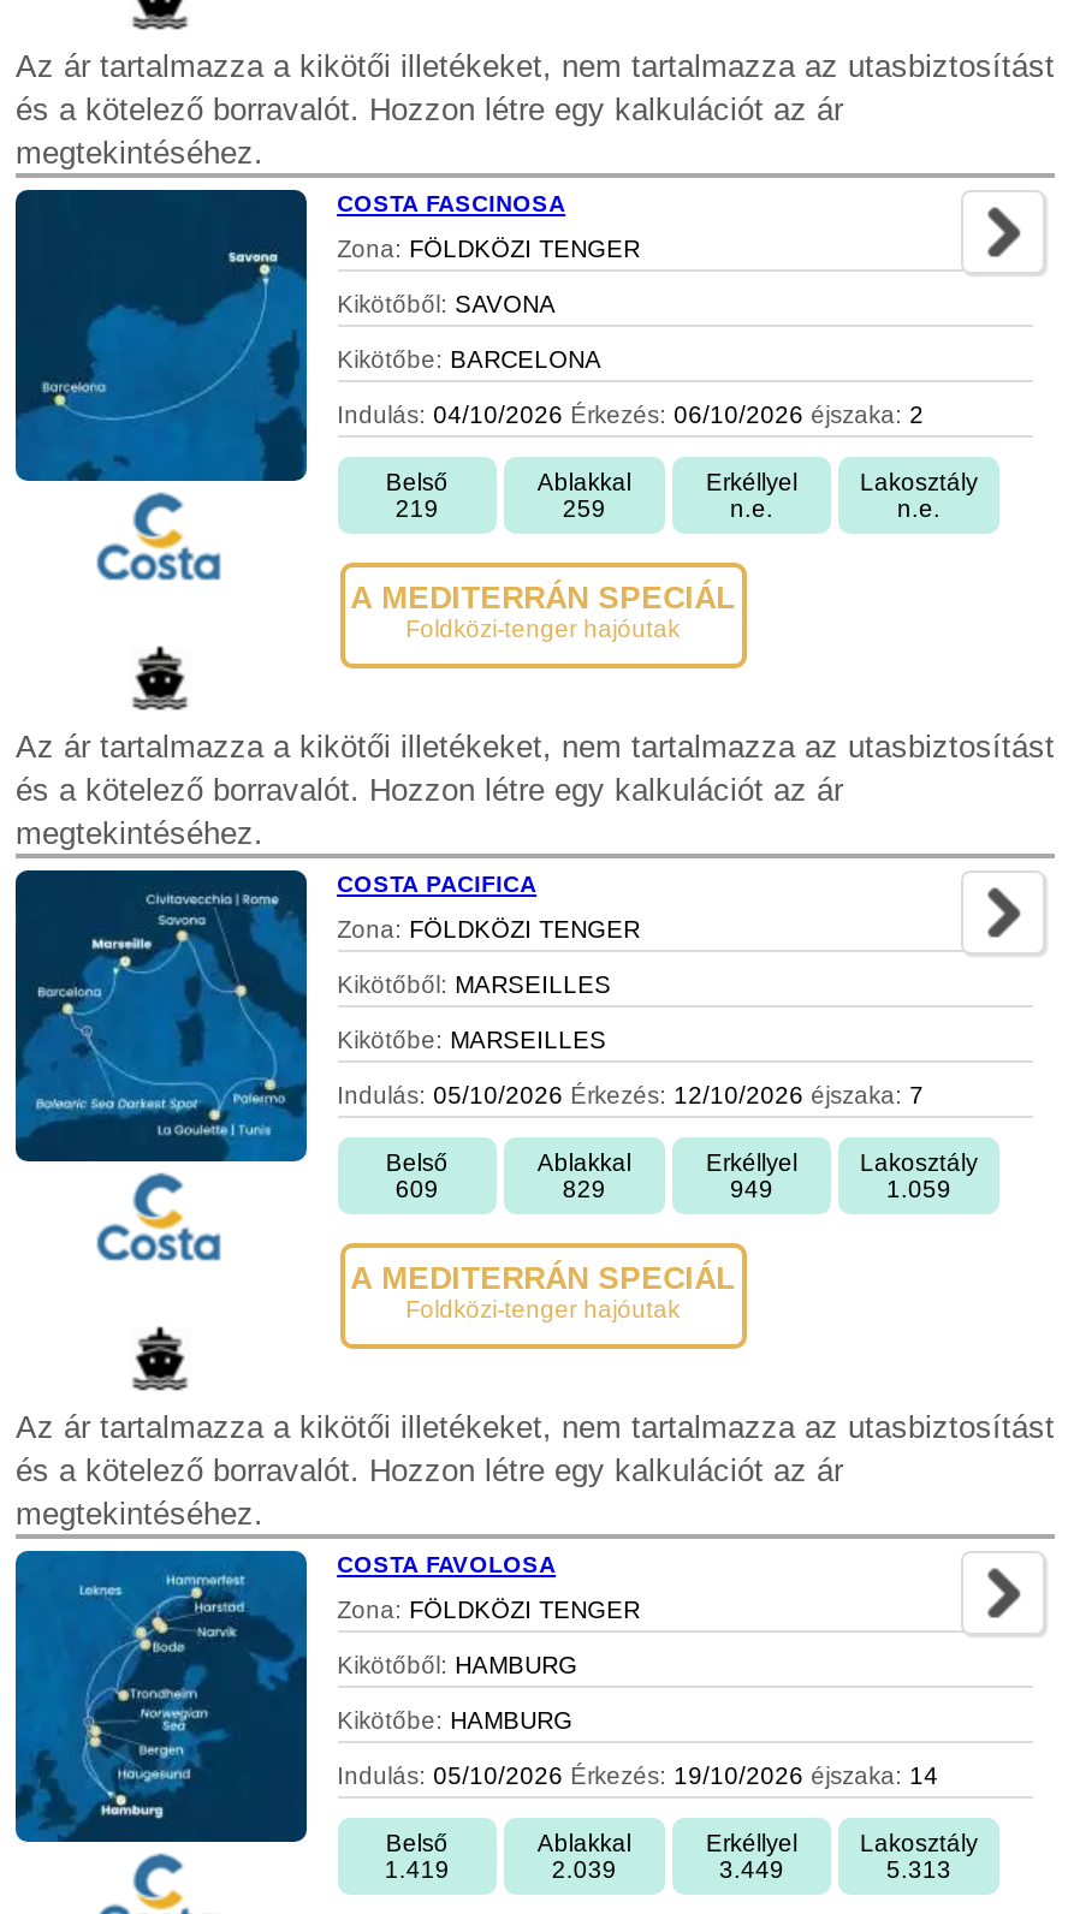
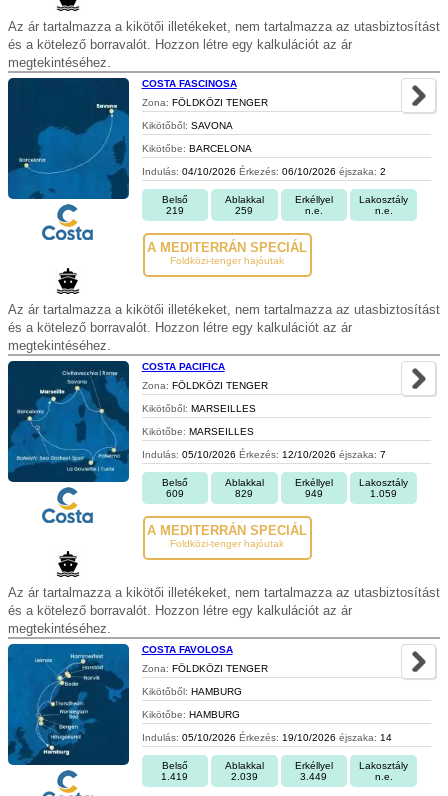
- 5.313
+ n.e.
